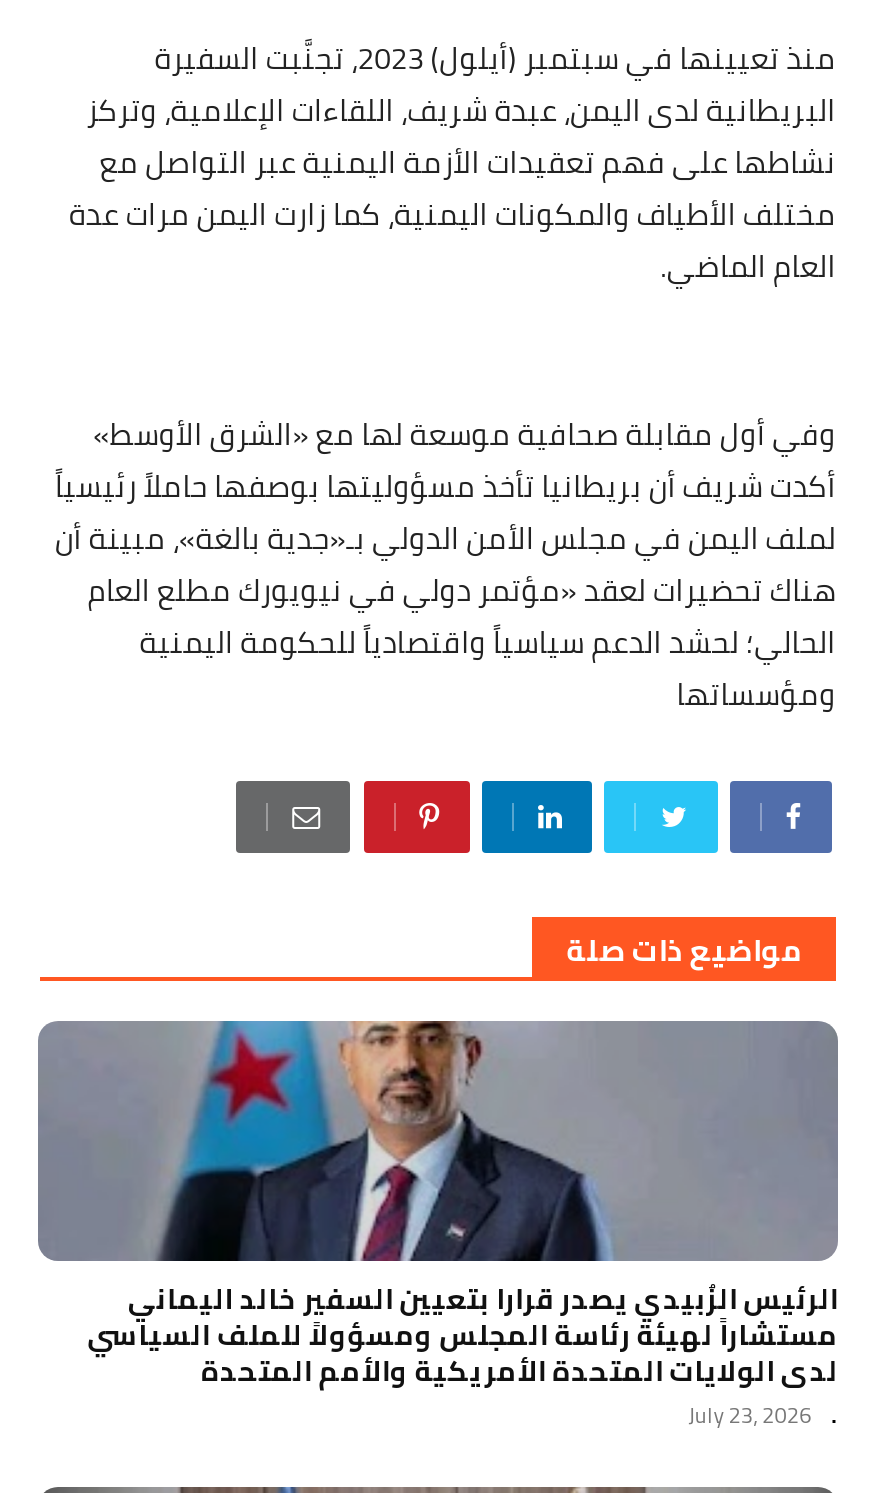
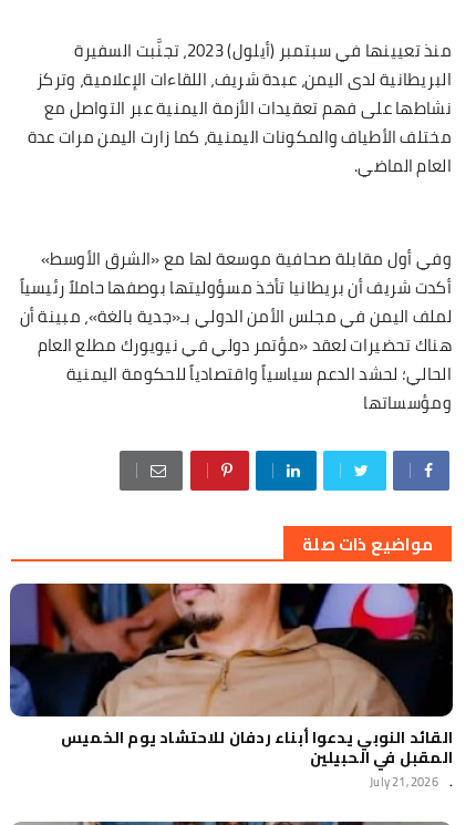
- [image]
- الرئيس الزُبيدي يصدر قرارا بتعيين السفير خالد اليماني
- مستشاراً لهيئة رئاسة المجلس ومسؤولاً للملف السياسي
- لدى الولايات المتحدة الأمريكية والأمم المتحدة
+ [image]
+ القائد النوبي يدعوا أبناء ردفان للاحتشاد يوم الخميس
+ المقبل في الحبيلين

- July 23, 2026
+ July 21, 2026
